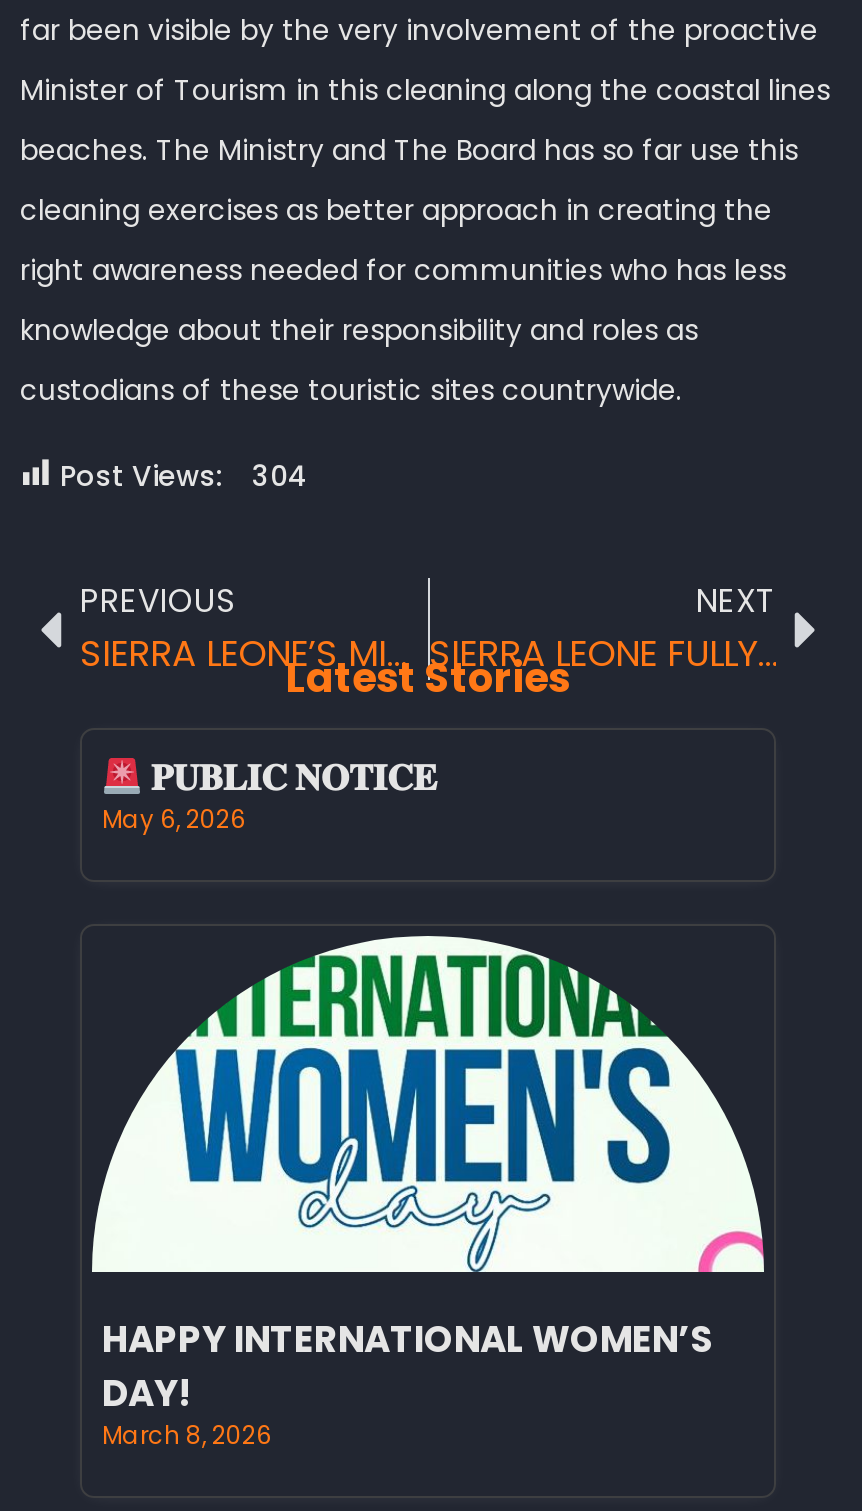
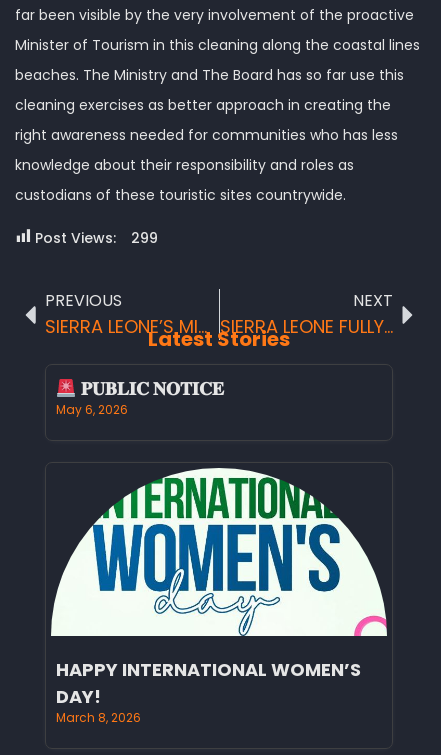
- Post Views: 304
+ Post Views: 299
